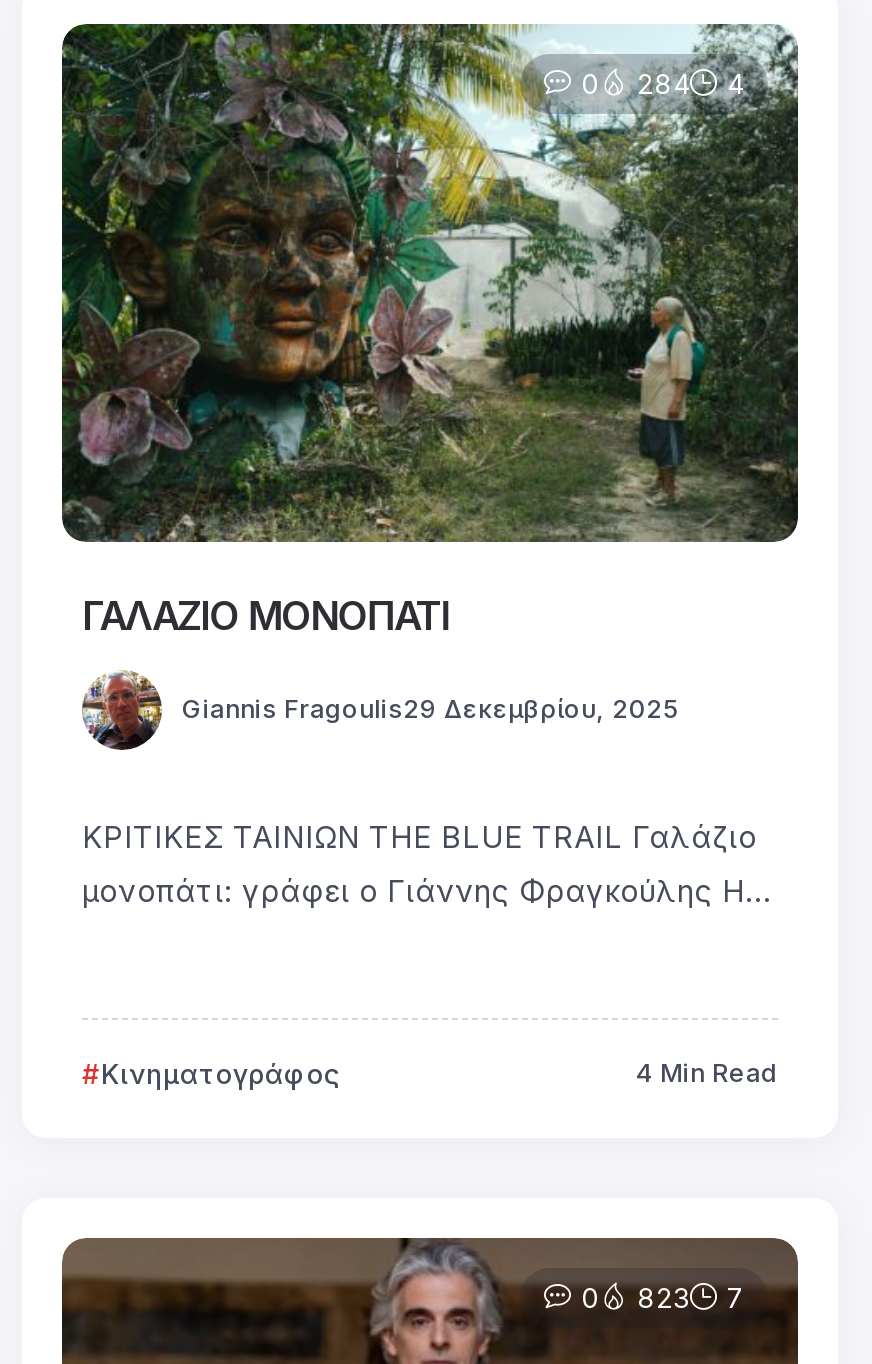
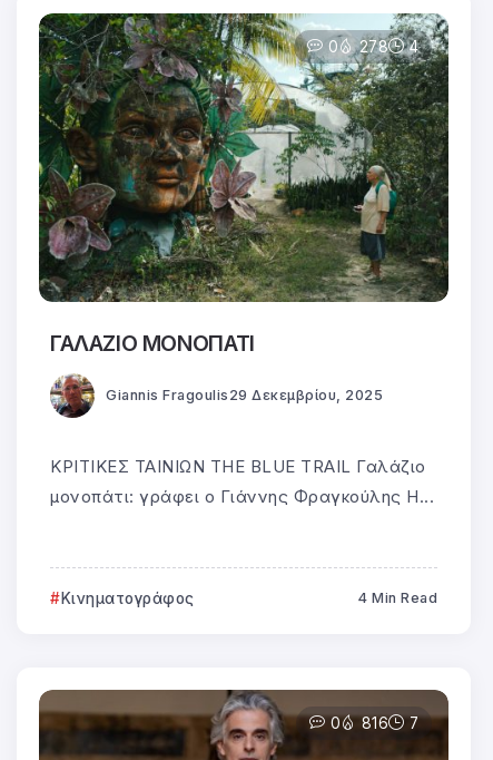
- 0 284 4
+ 0 278 4

- 0 823 7
+ 0 816 7
